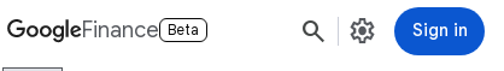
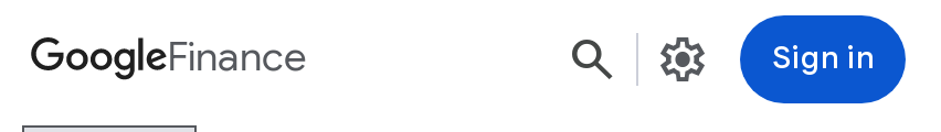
- Finance Beta
+ Finance
